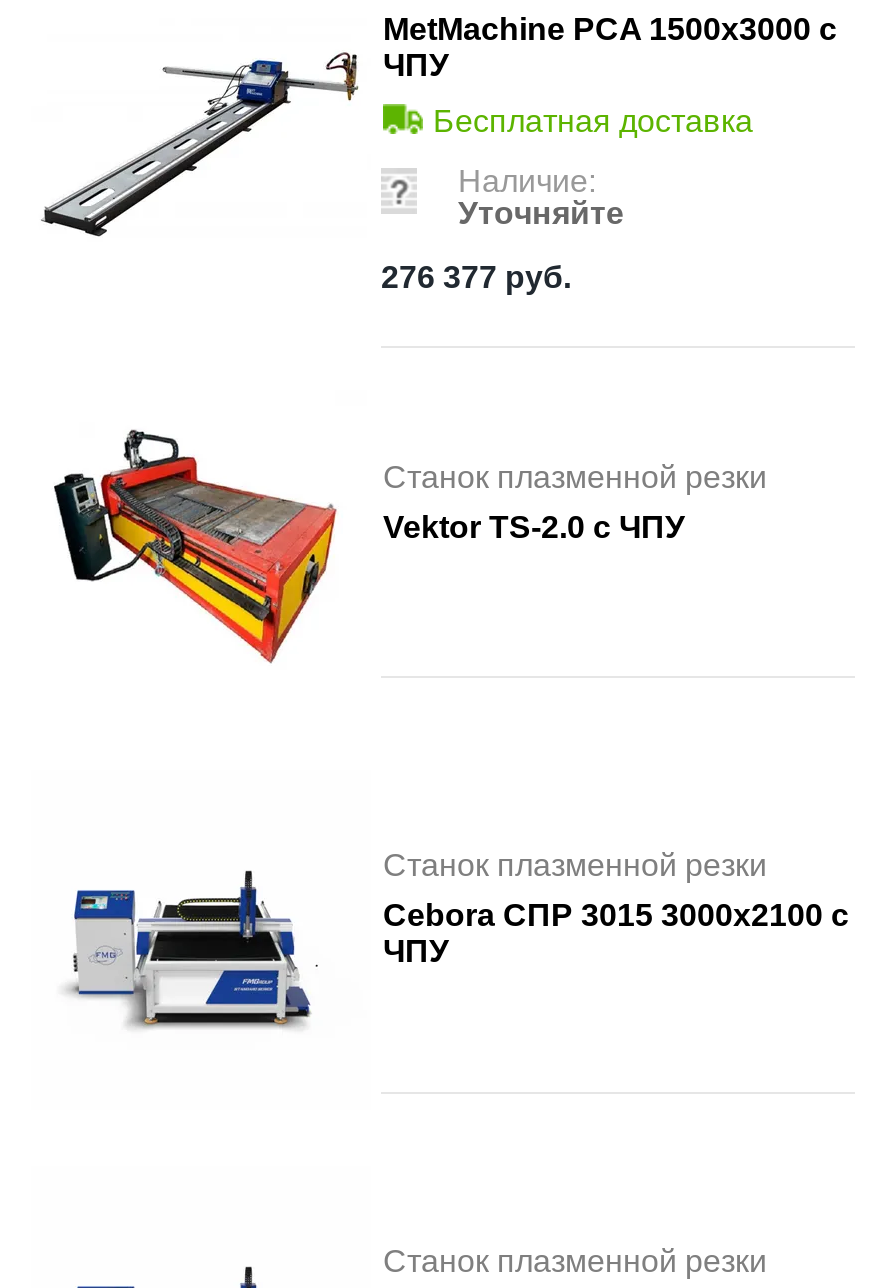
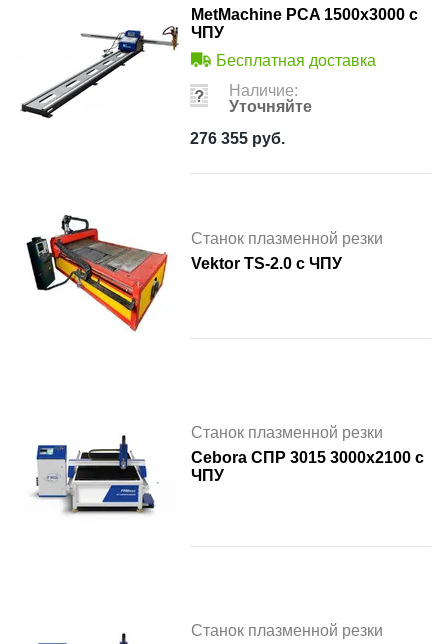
- 276 377 руб.
+ 276 355 руб.
